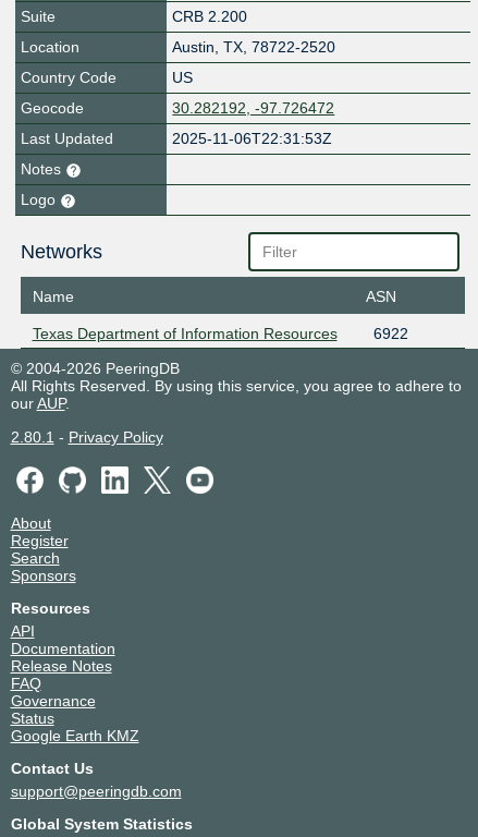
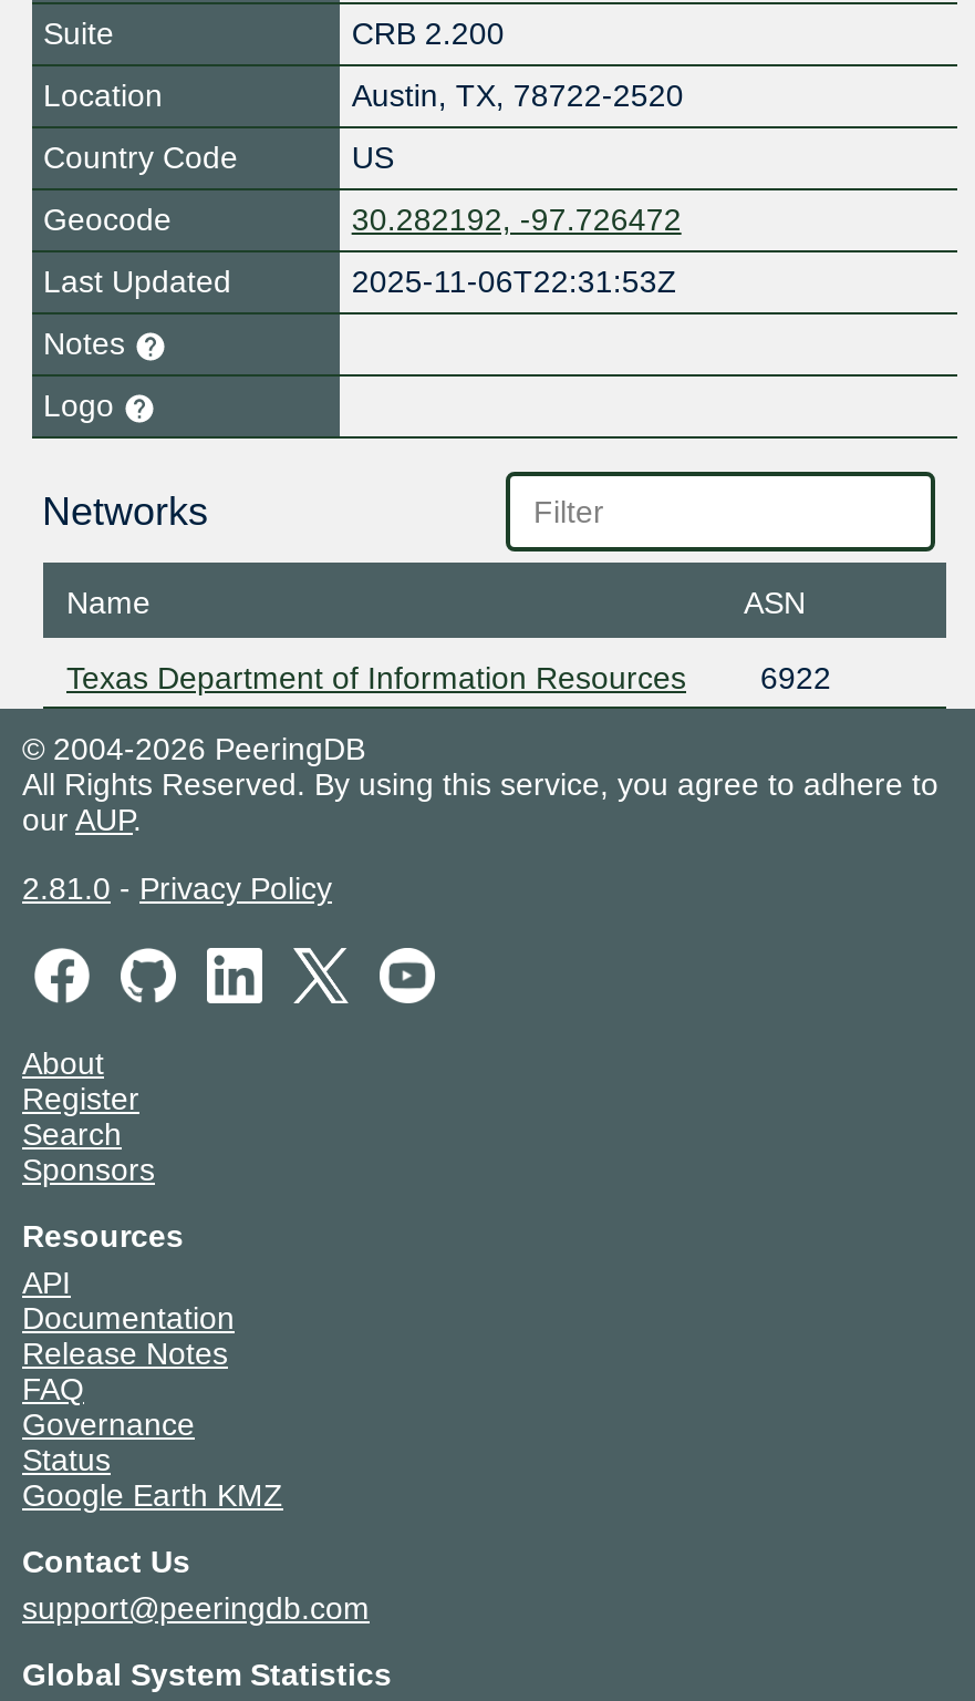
- 2.80.1 - Privacy Policy
+ 2.81.0 - Privacy Policy
